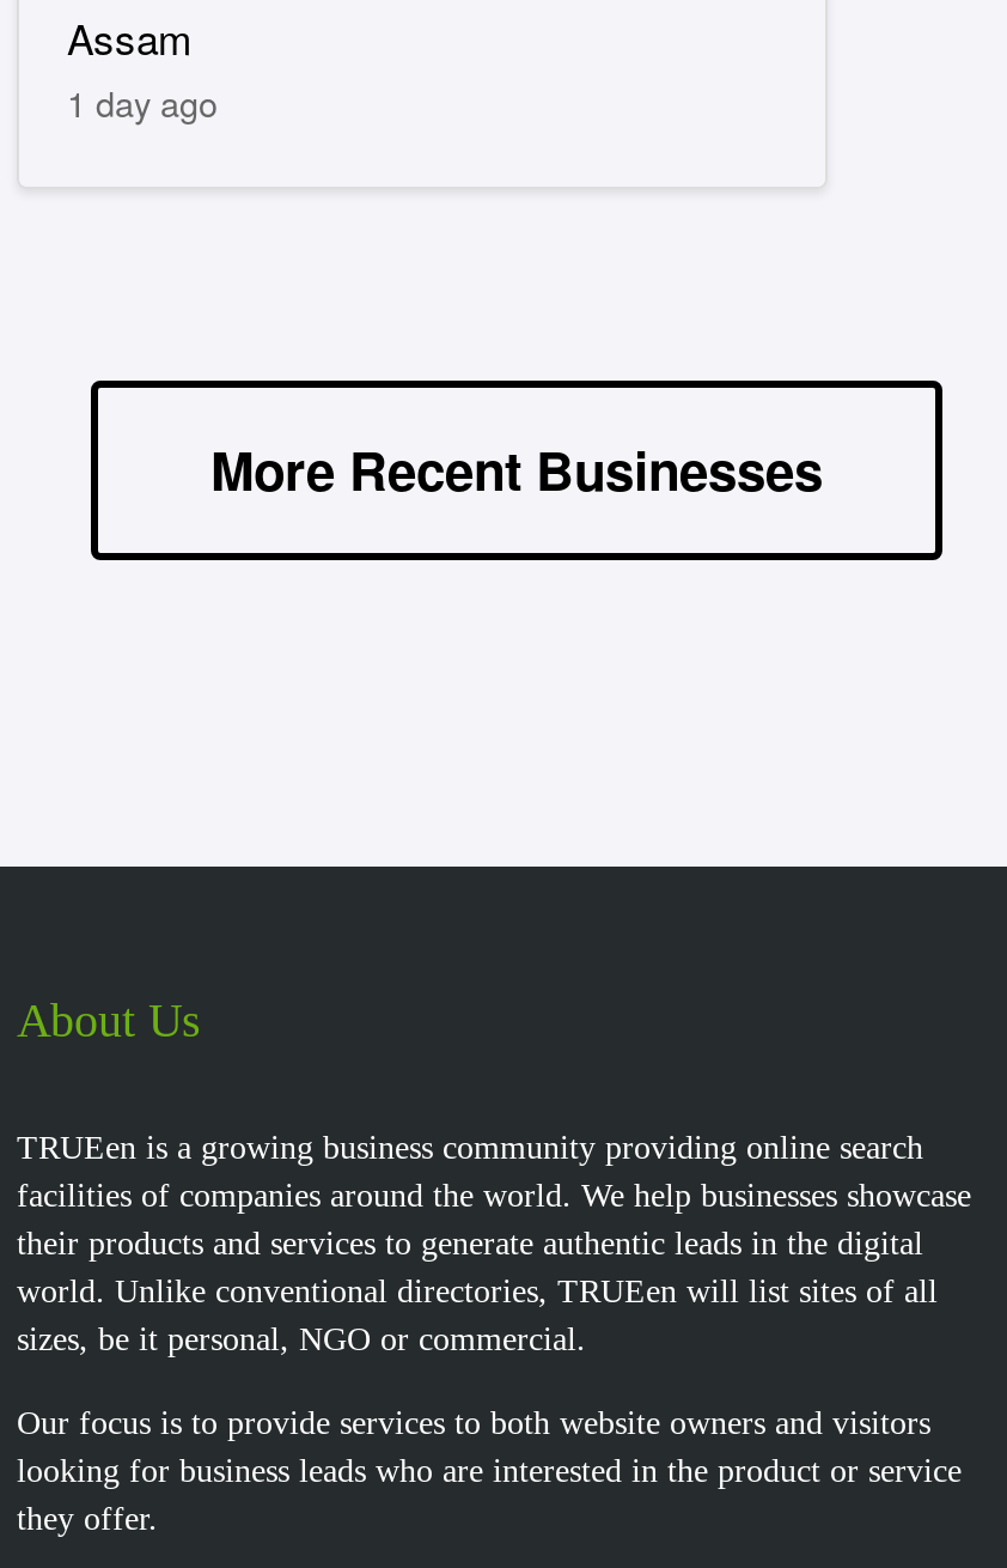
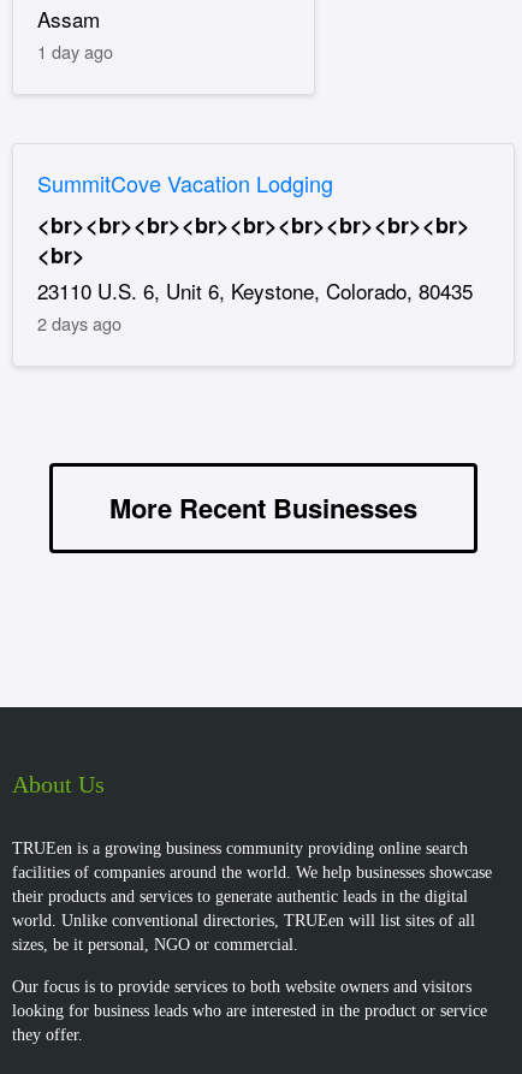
+ SummitCove Vacation Lodging
+ <br><br><br><br><br><br><br><br><br>
+ <br>
+ 23110 U.S. 6, Unit 6, Keystone, Colorado, 80435
+ 2 days ago
